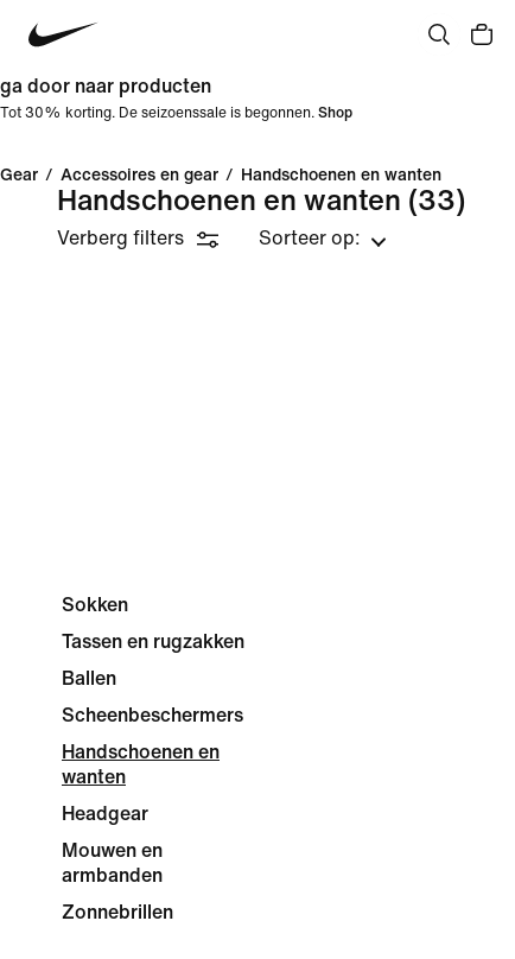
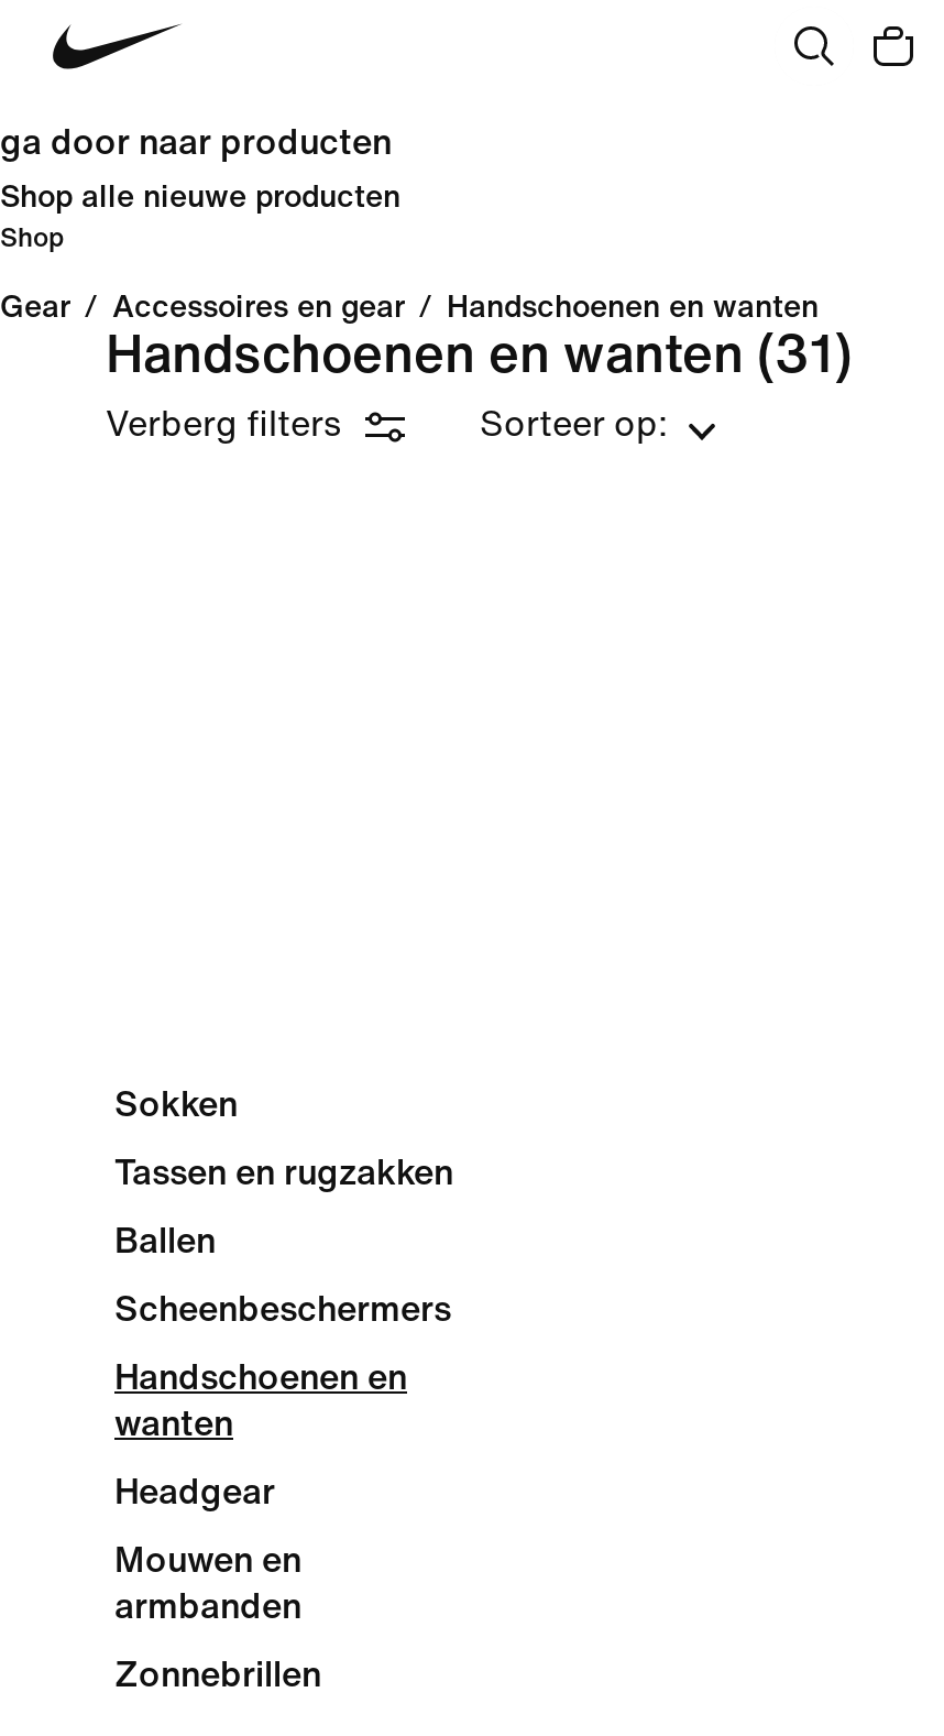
- Tot 30% korting. De seizoenssale is begonnen. Shop
+ Shop alle nieuwe producten
+ Shop

- Handschoenen en wanten (33)
+ Handschoenen en wanten (31)
